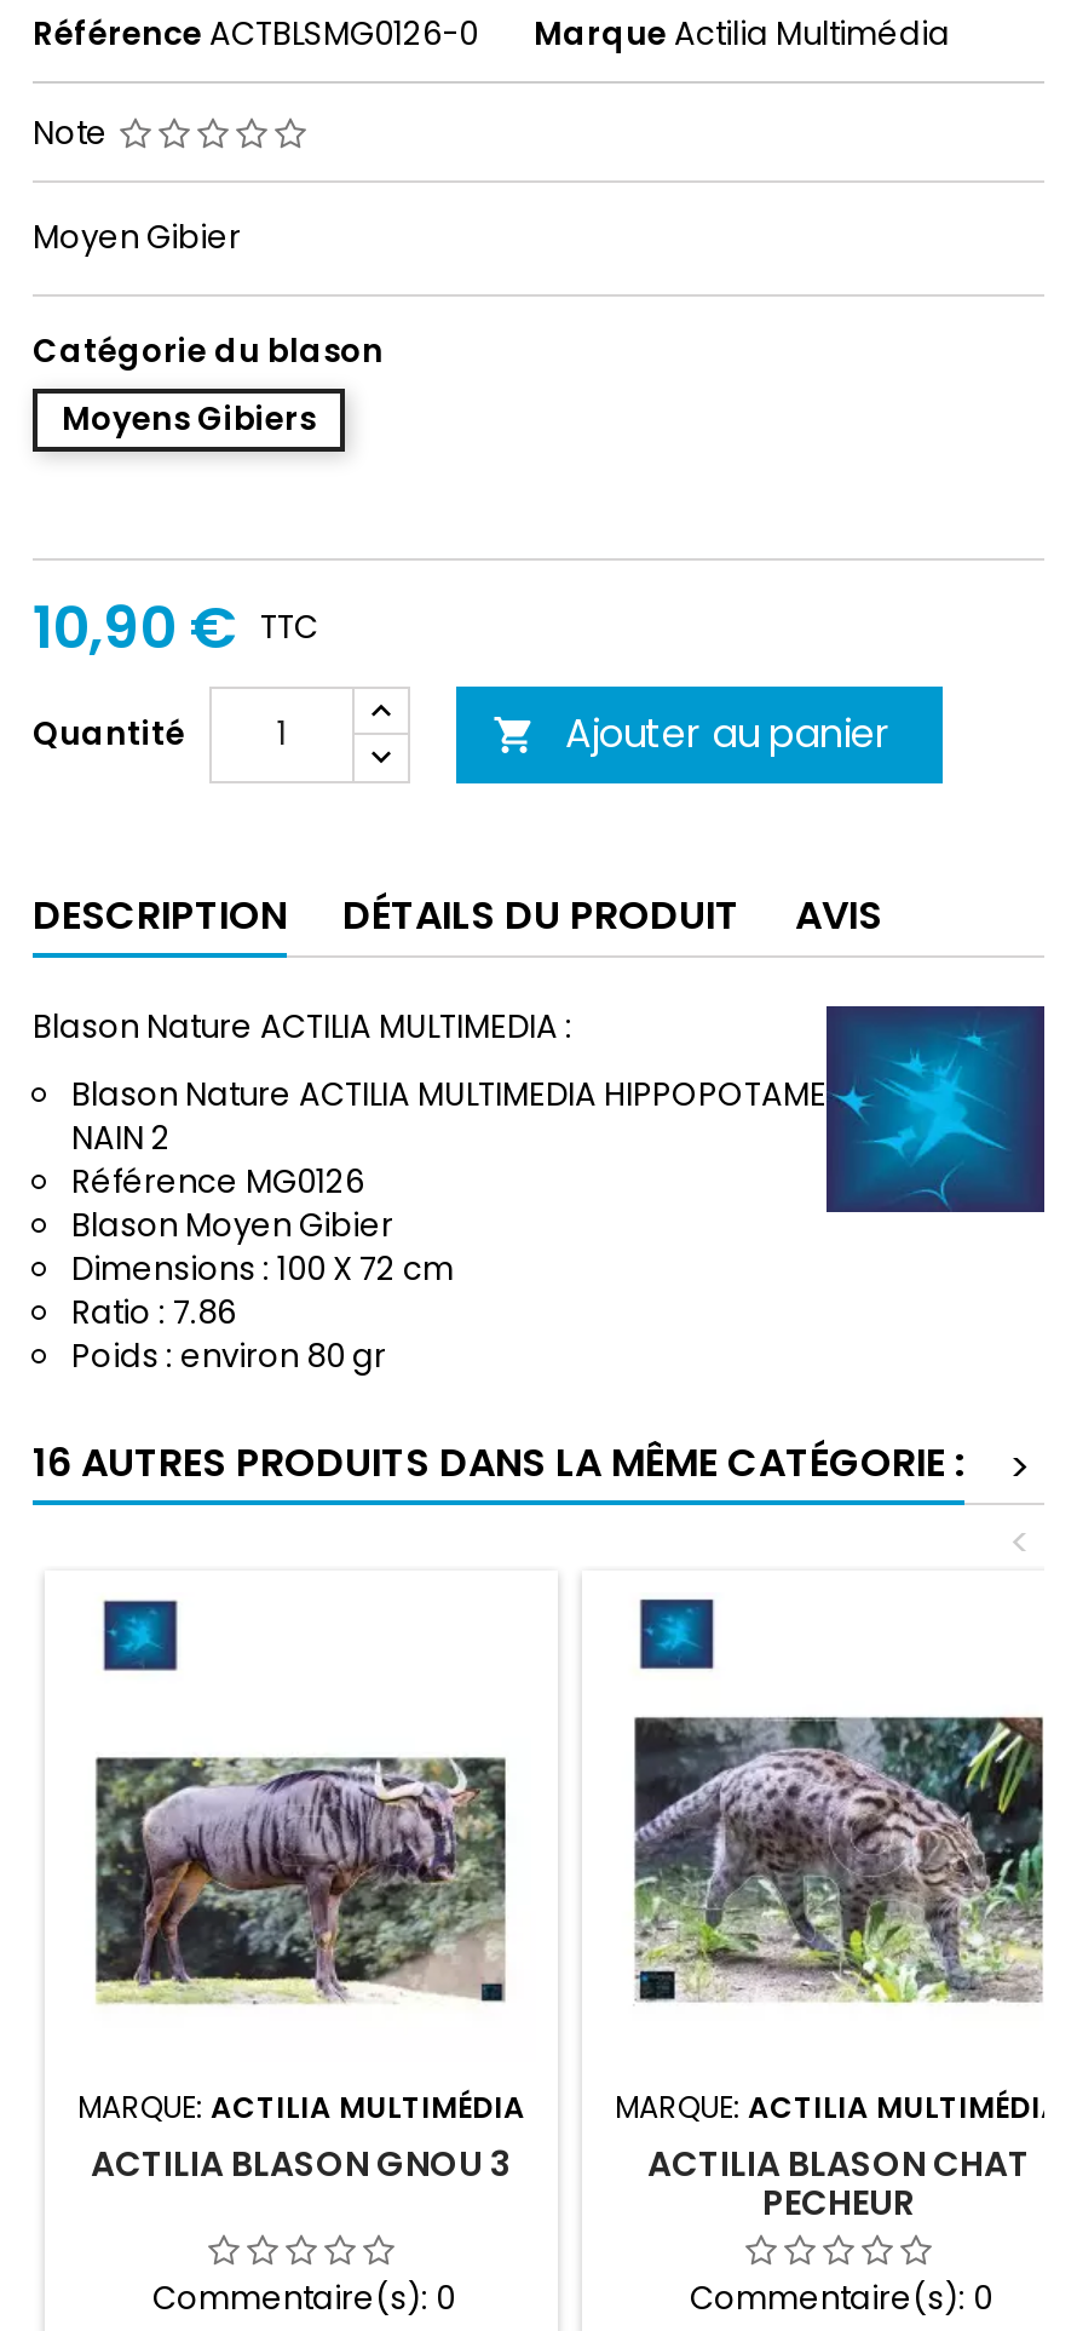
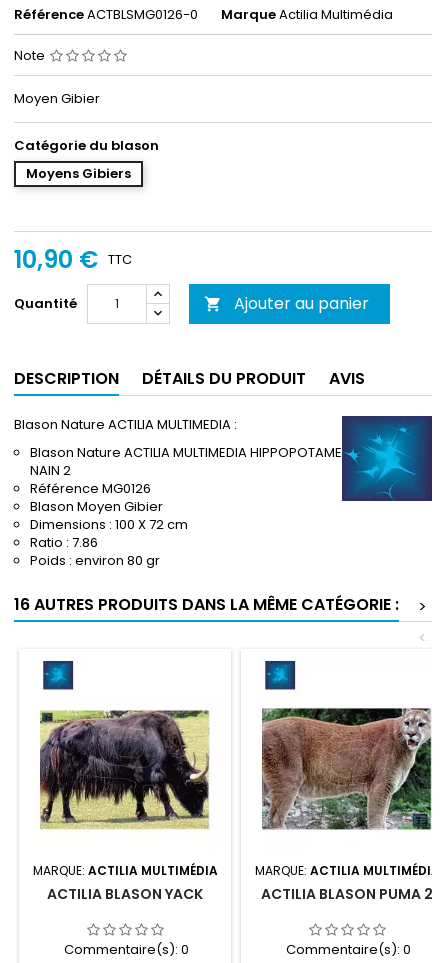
- [image]
+ [image]

- [image]
+ [image]

- ACTILIA BLASON GNOU 3
+ ACTILIA BLASON YACK

- ACTILIA BLASON CHAT
- PECHEUR
+ ACTILIA BLASON PUMA 2
